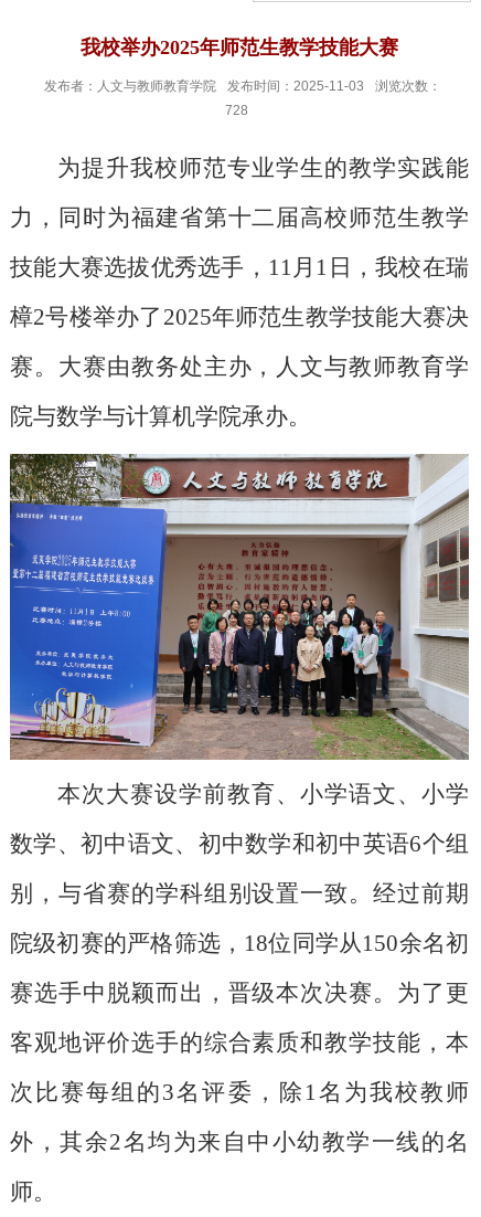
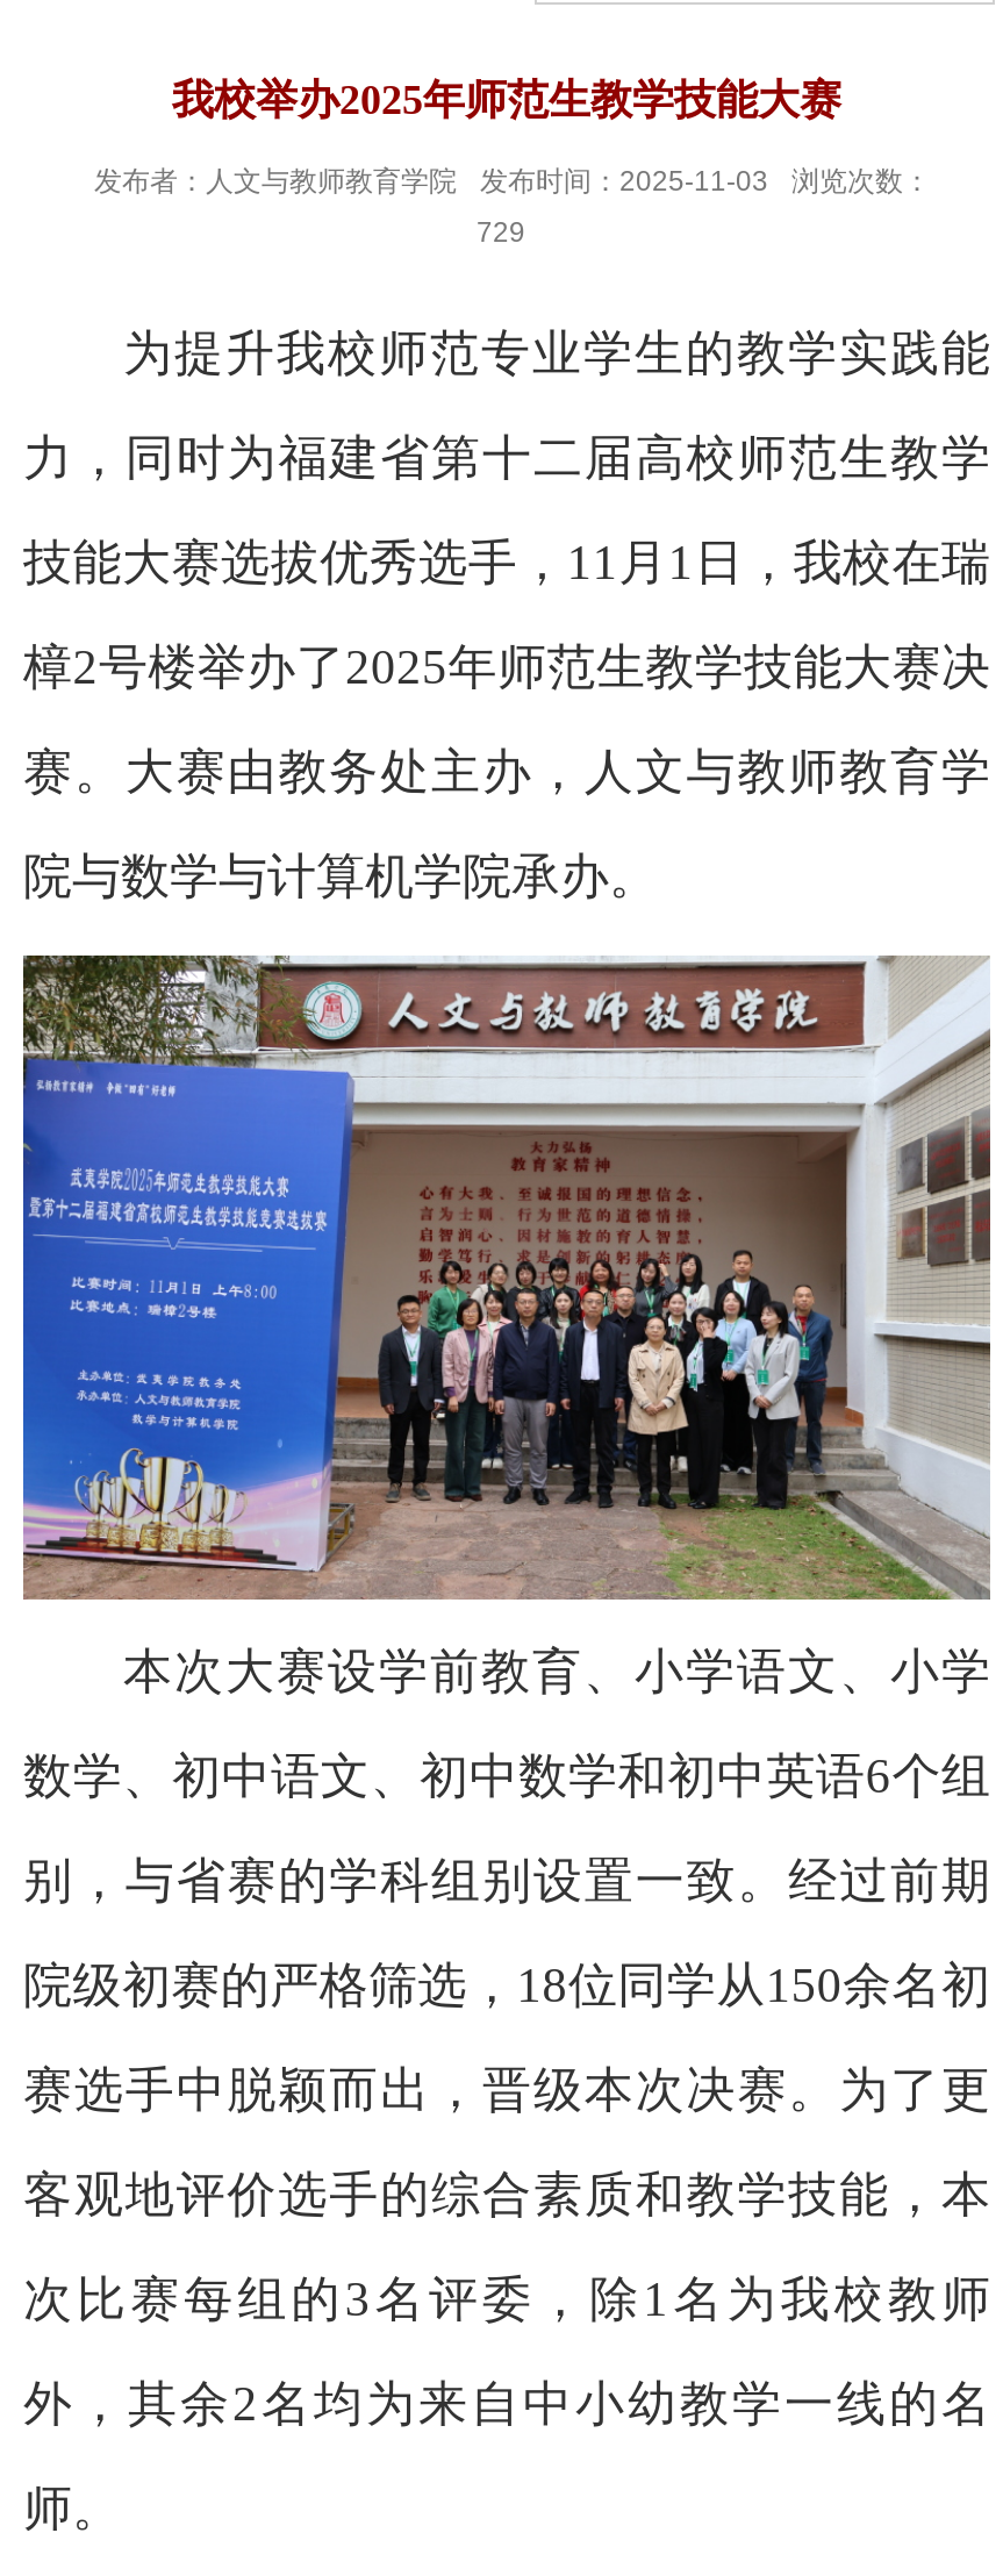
- 728
+ 729
